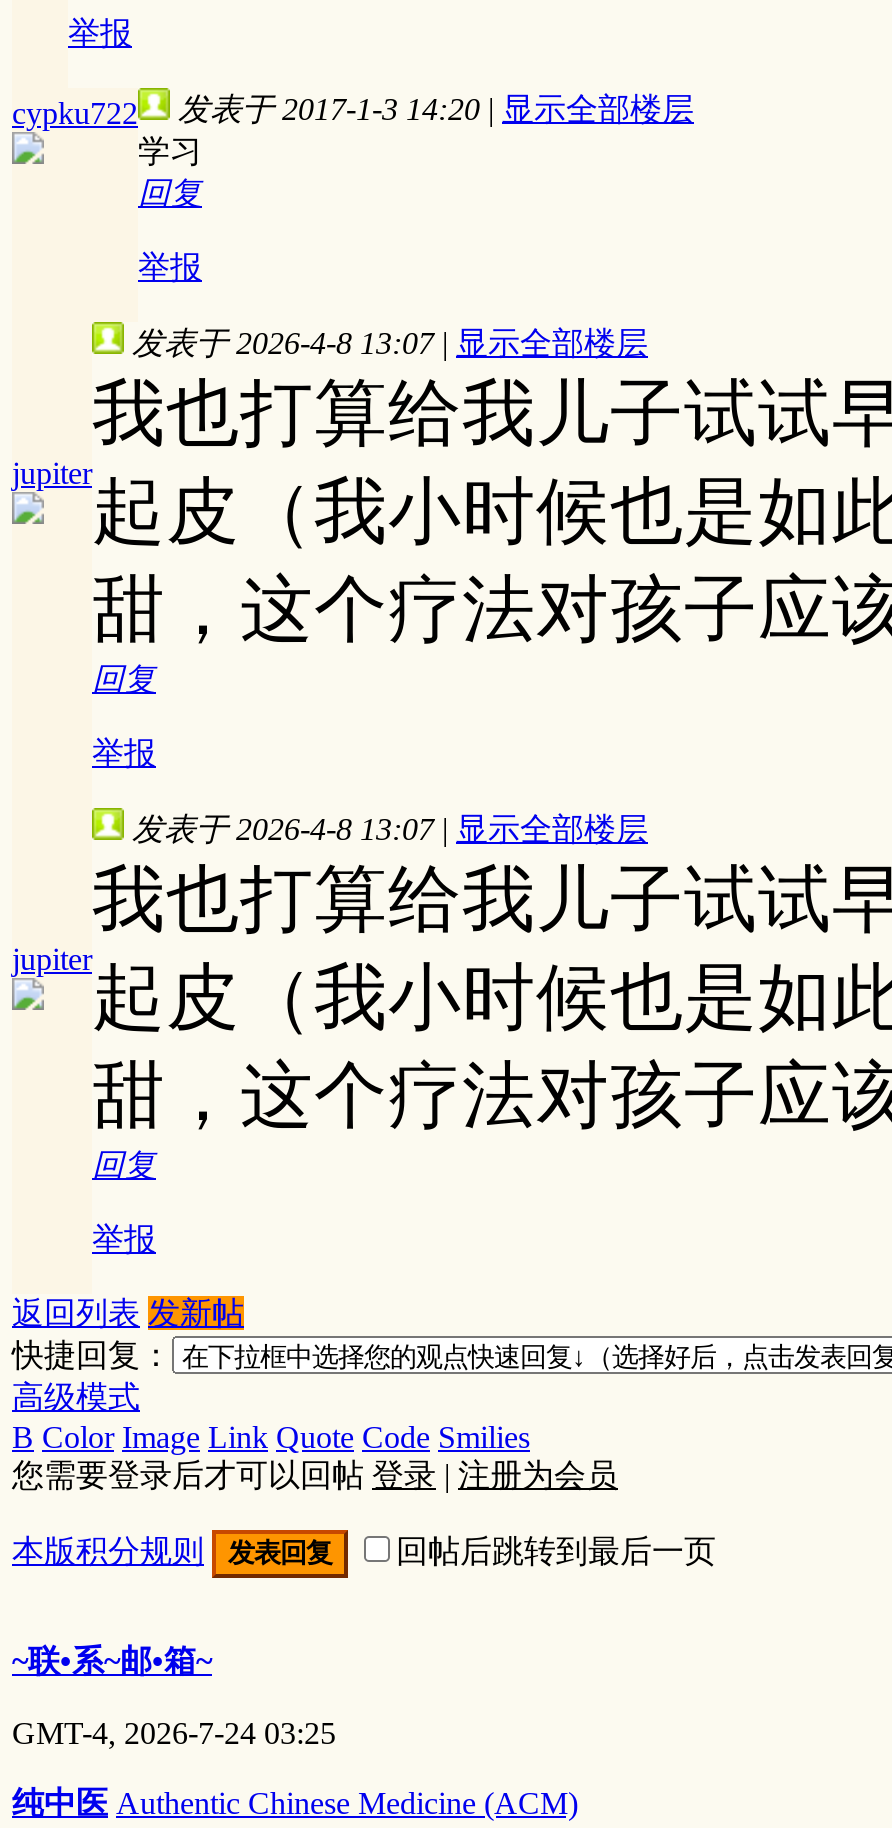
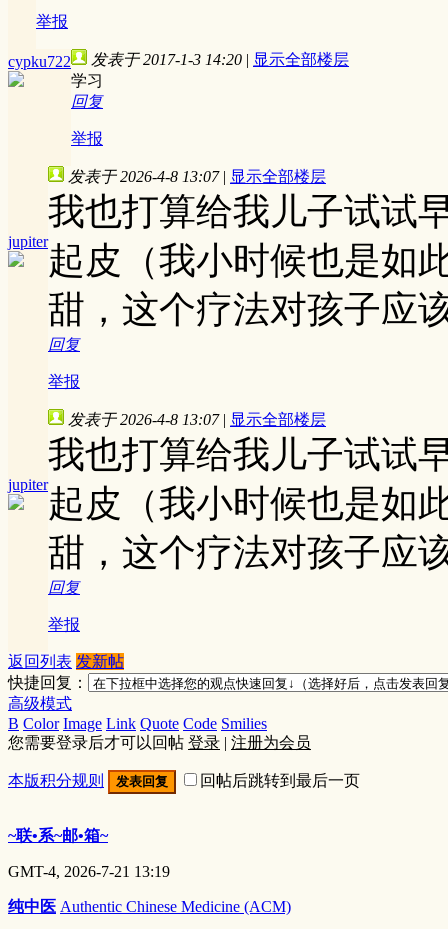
- GMT-4, 2026-7-24 03:25
+ GMT-4, 2026-7-21 13:19
